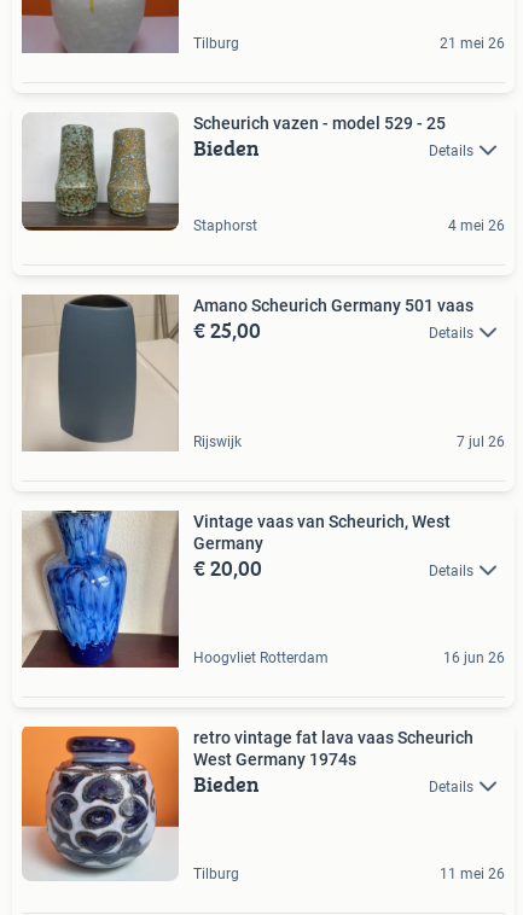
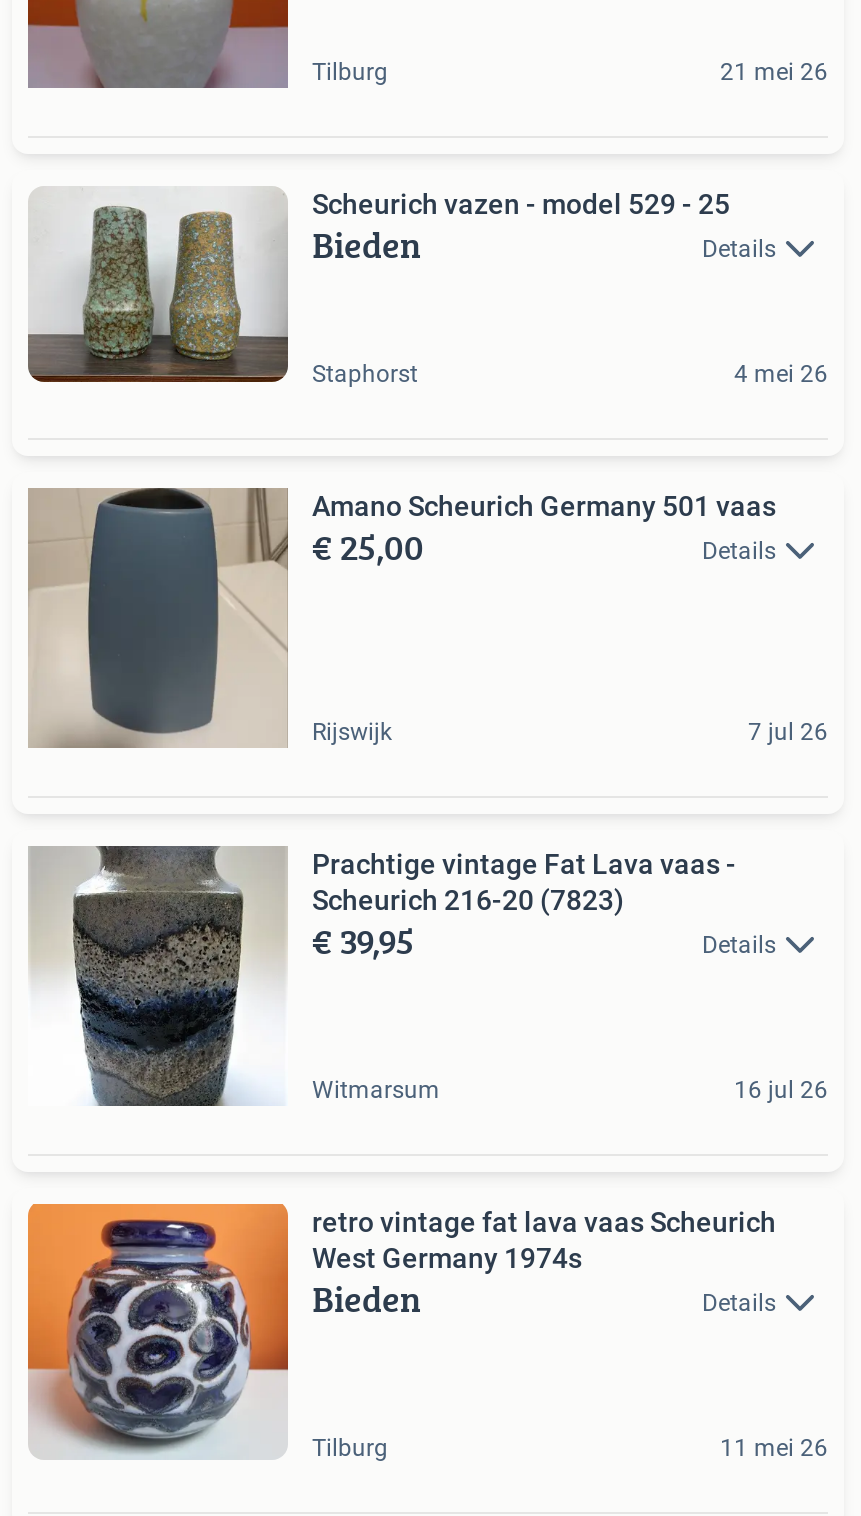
- [image]
- Vintage vaas van Scheurich, West
- Germany
- € 20,00
+ [image]
+ Prachtige vintage Fat Lava vaas -
+ Scheurich 216-20 (7823)
+ € 39,95

- Hoogvliet Rotterdam
- 16 jun 26
+ Witmarsum
+ 16 jul 26
